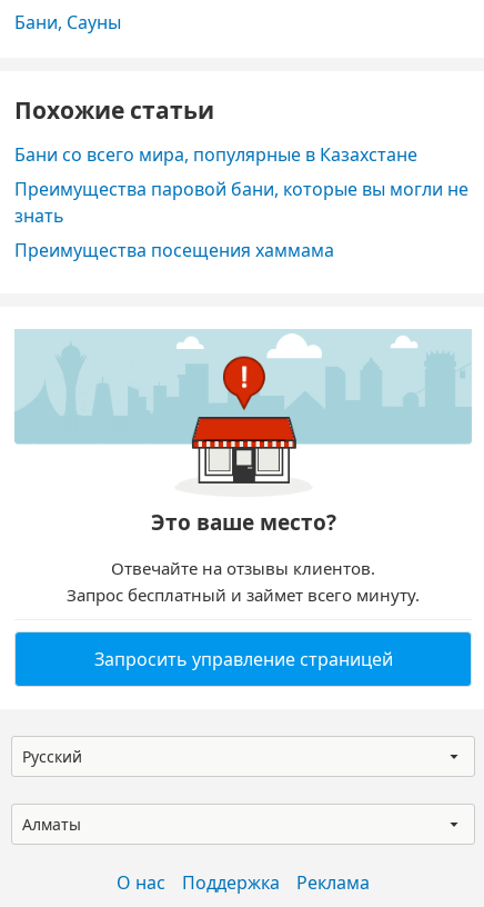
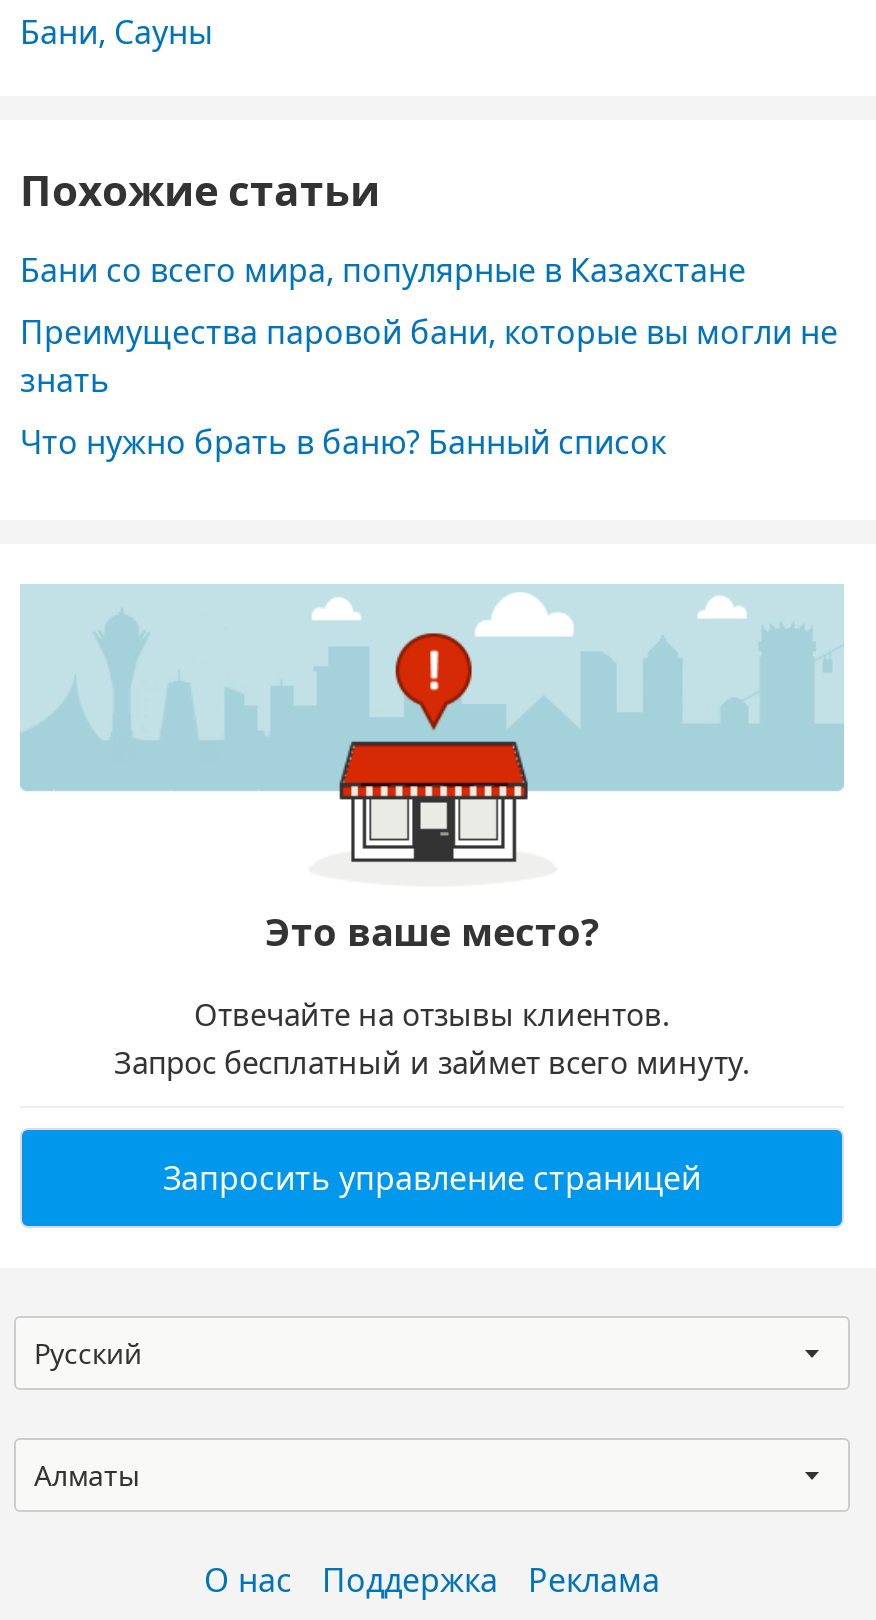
- Преимущества посещения хаммама
+ Что нужно брать в баню? Банный список
